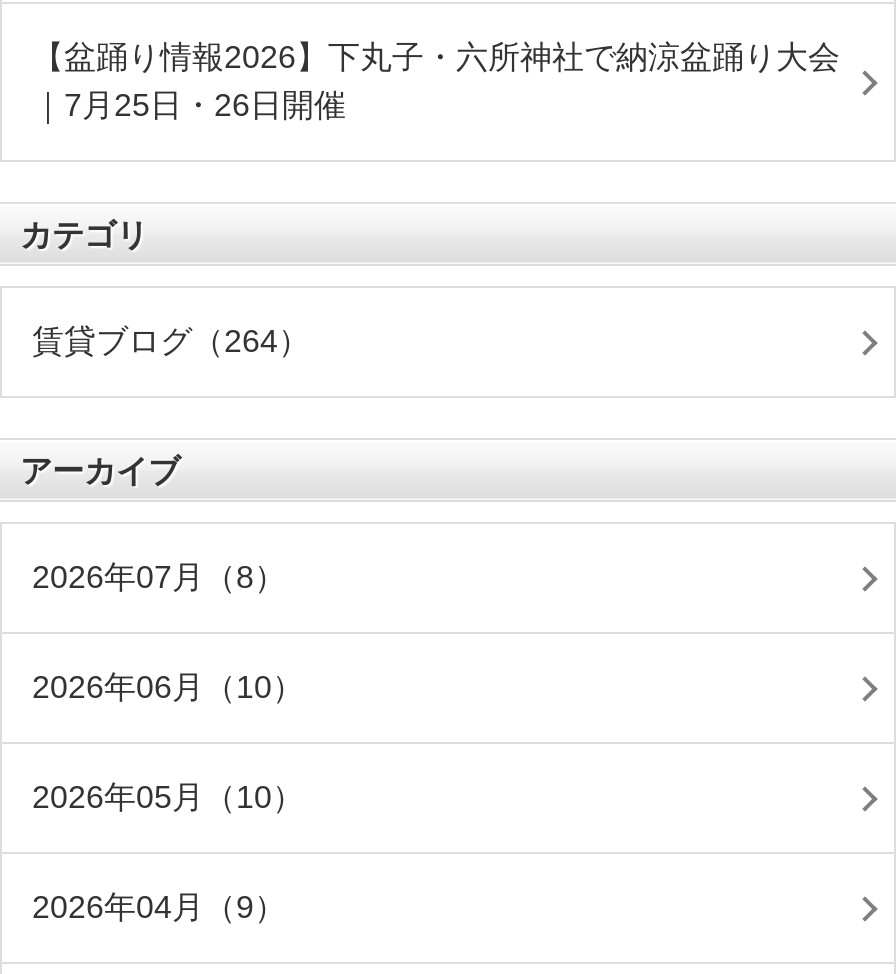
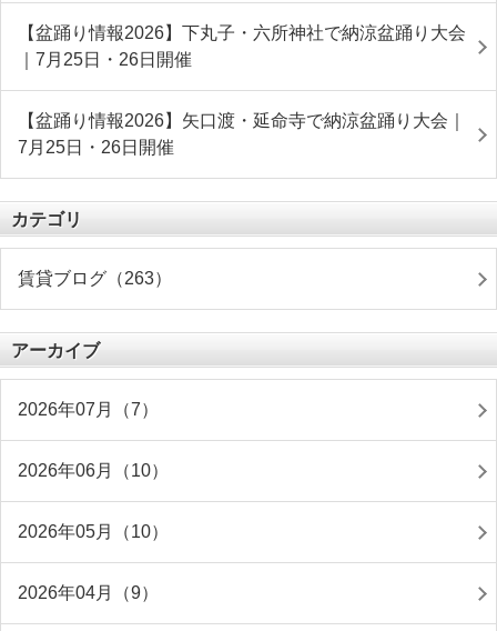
+ 【盆踊り情報2026】矢口渡・延命寺で納涼盆踊り大会｜
+ 7月25日・26日開催

- 賃貸ブログ（264）
+ 賃貸ブログ（263）

- 2026年07月（8）
+ 2026年07月（7）
